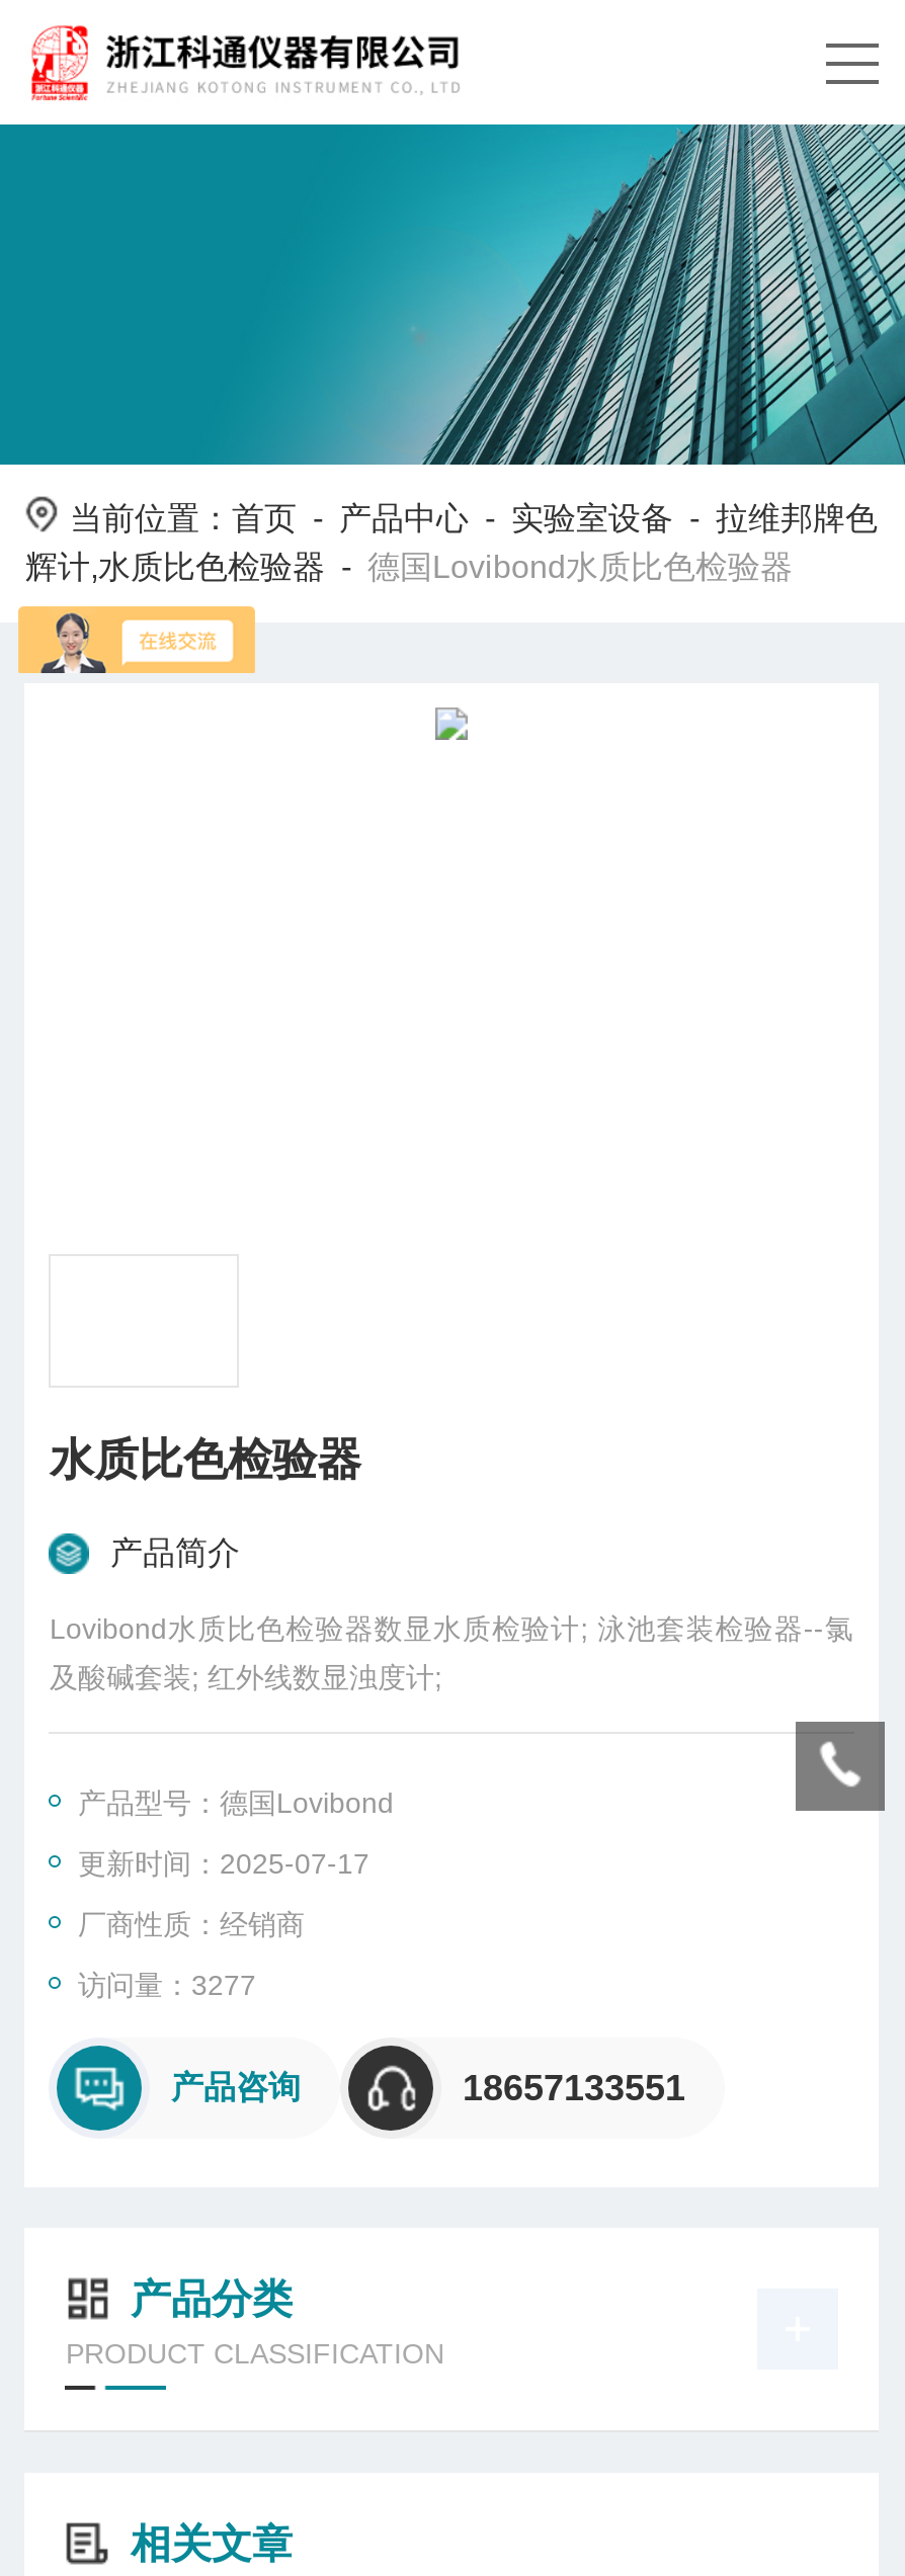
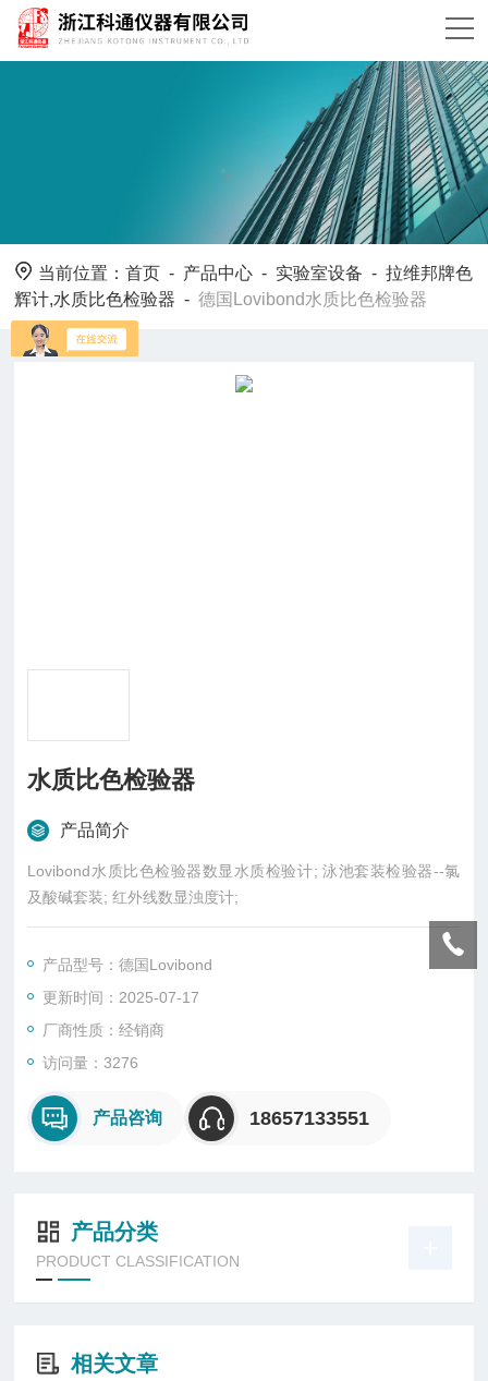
- 访问量：3277
+ 访问量：3276
